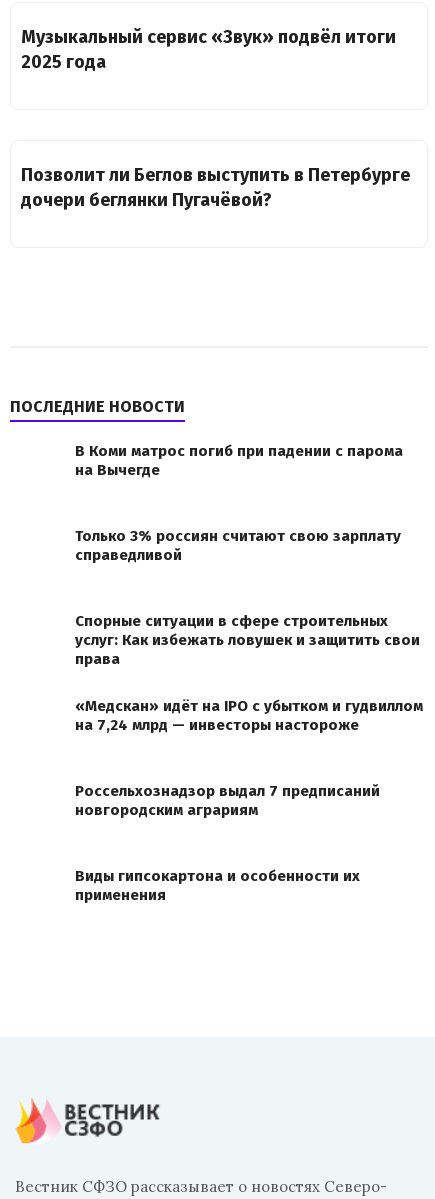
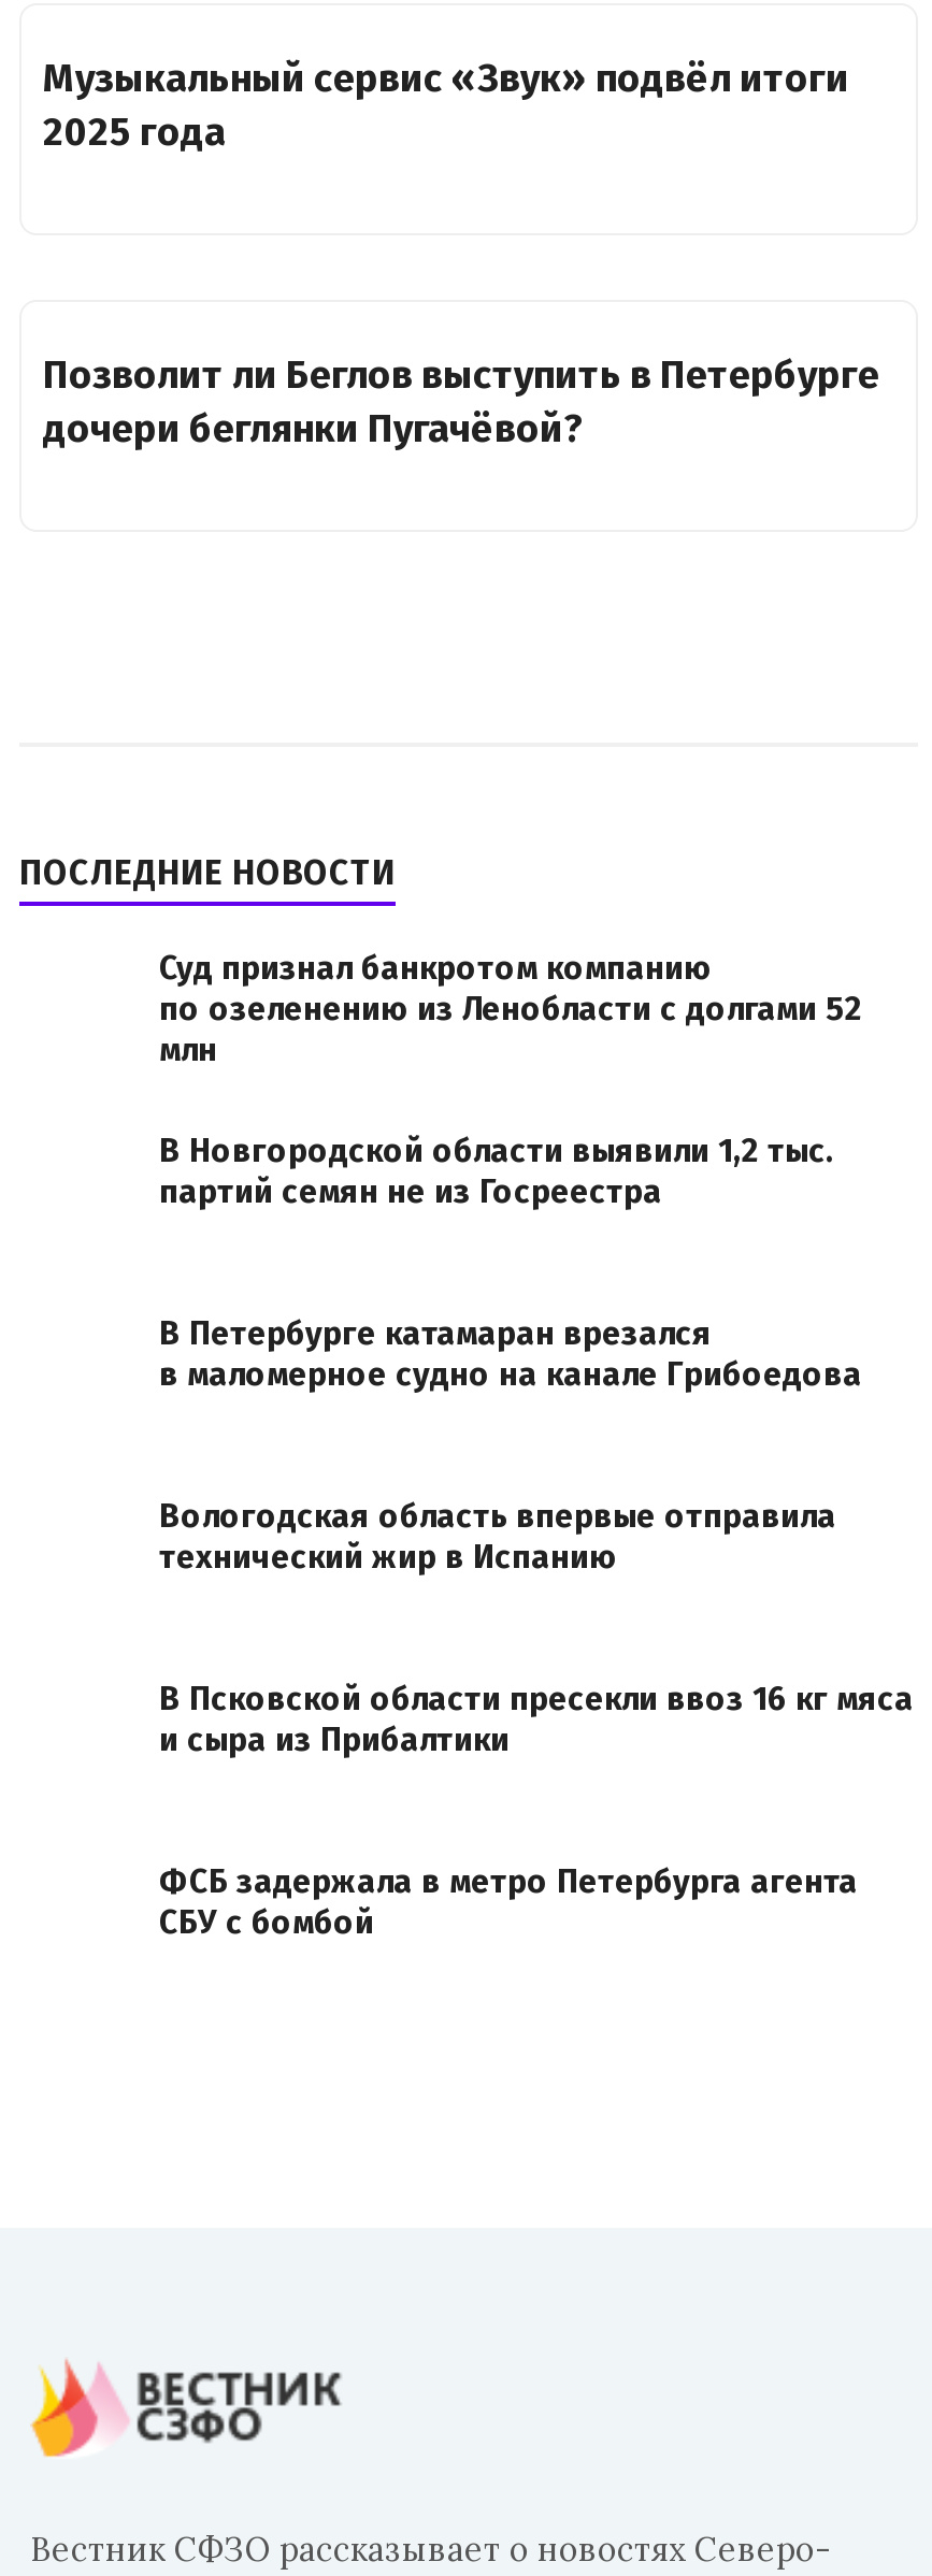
- В Коми матрос погиб при падении с парома
- на Вычегде
+ Суд признал банкротом компанию
+ по озеленению из Ленобласти с долгами 52
+ млн

- Только 3% россиян считают свою зарплату
- справедливой
+ В Новгородской области выявили 1,2 тыс.
+ партий семян не из Госреестра

- Спорные ситуации в сфере строительных
- услуг: Как избежать ловушек и защитить свои
- права
+ В Петербурге катамаран врезался
+ в маломерное судно на канале Грибоедова

- «Медскан» идёт на IPO с убытком и гудвиллом
- на 7,24 млрд — инвесторы настороже
+ Вологодская область впервые отправила
+ технический жир в Испанию

- Россельхознадзор выдал 7 предписаний
- новгородским аграриям
+ В Псковской области пресекли ввоз 16 кг мяса
+ и сыра из Прибалтики

- Виды гипсокартона и особенности их
- применения
+ ФСБ задержала в метро Петербурга агента
+ СБУ с бомбой
